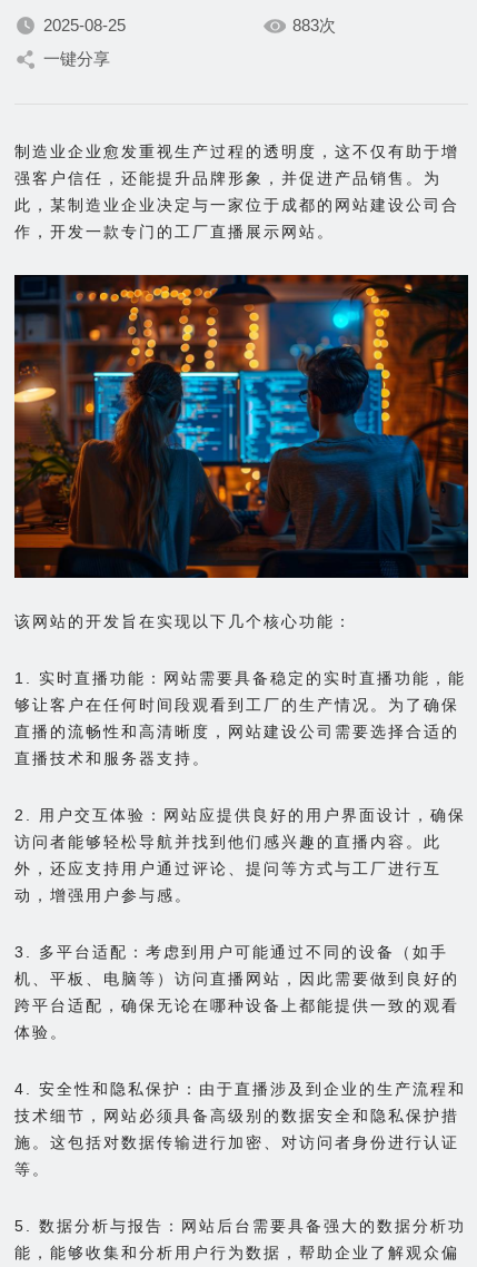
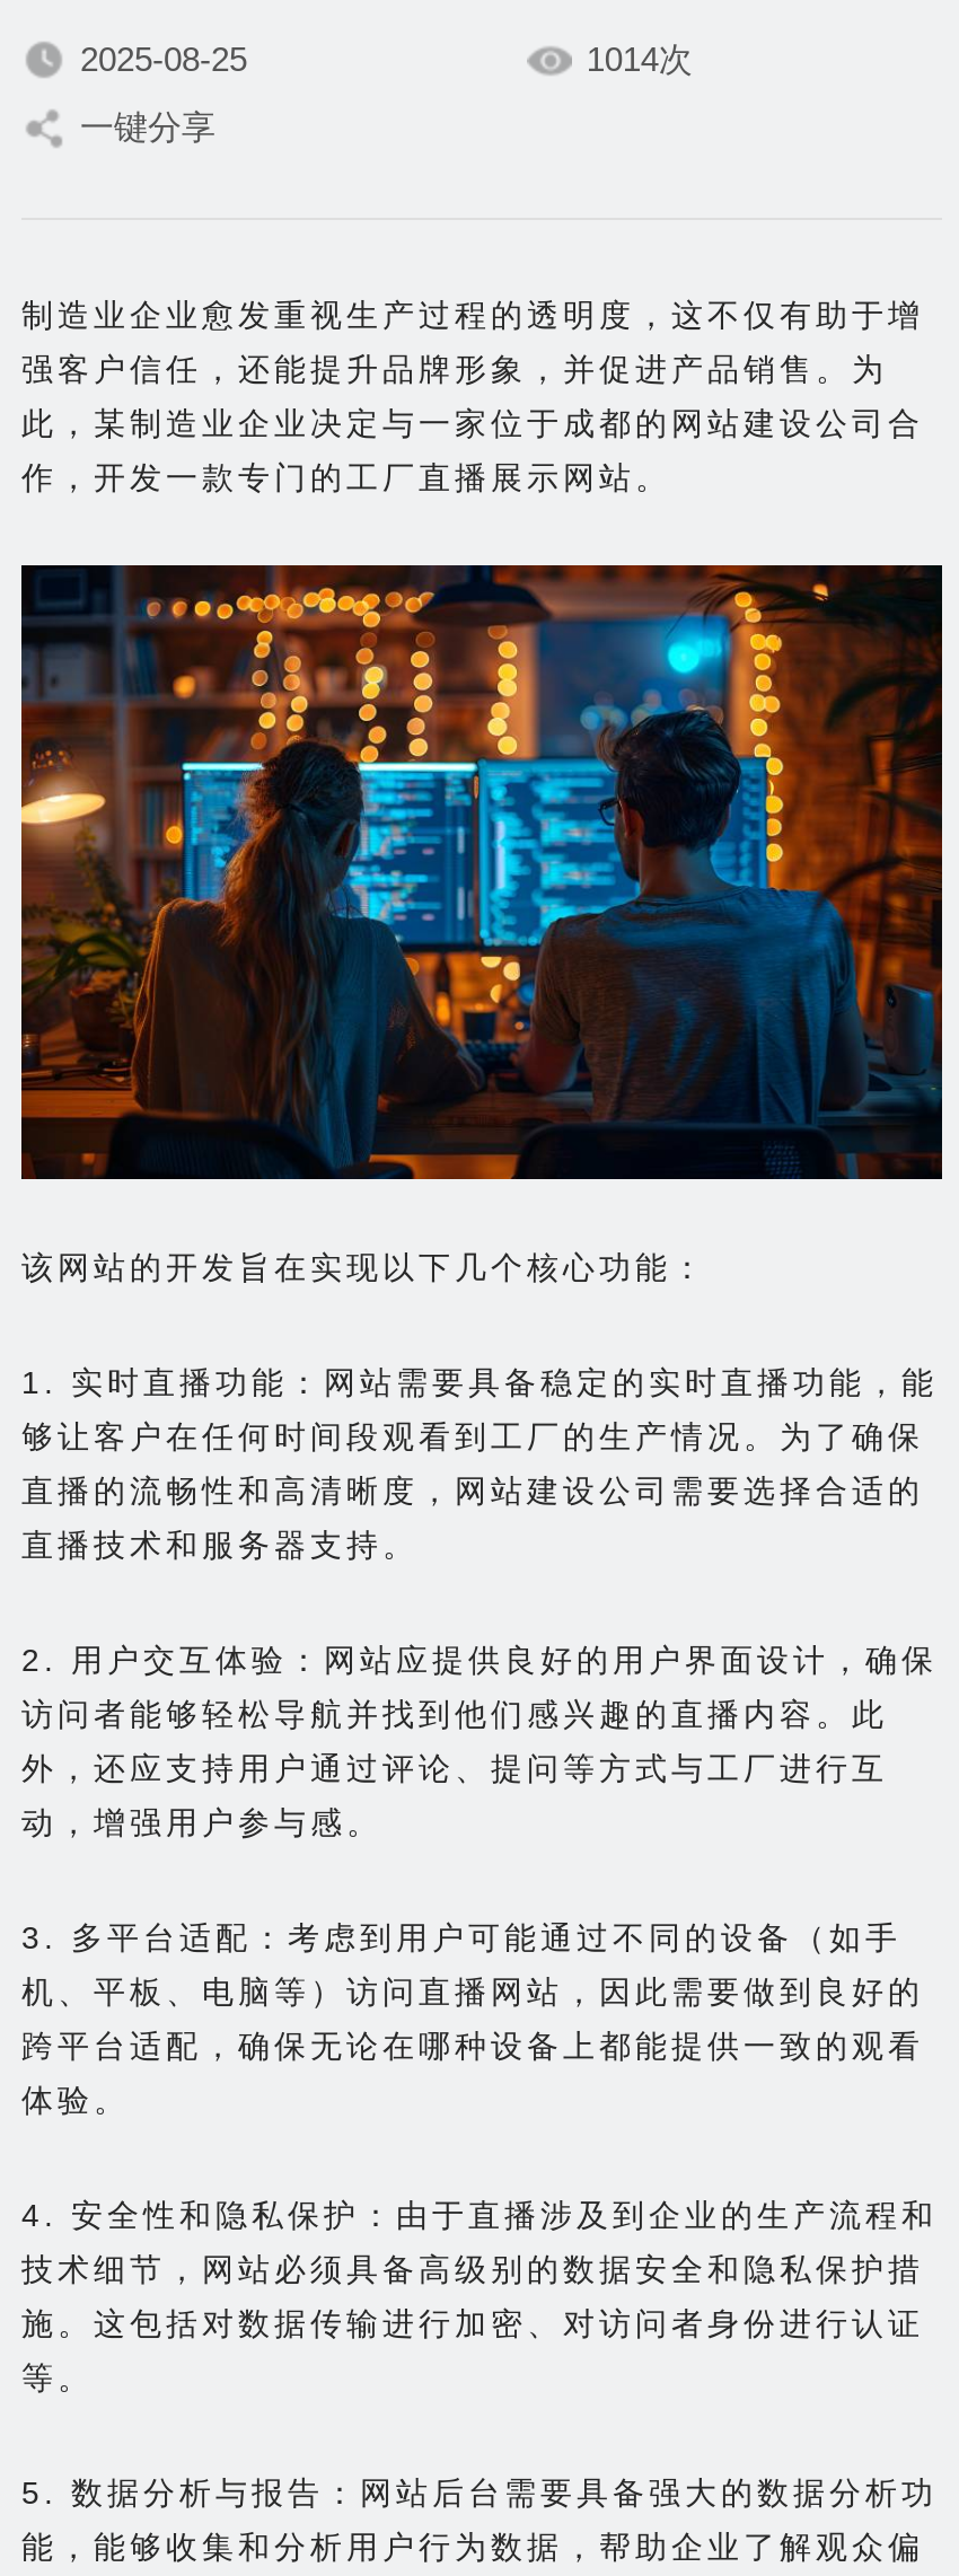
- 883次
+ 1014次
